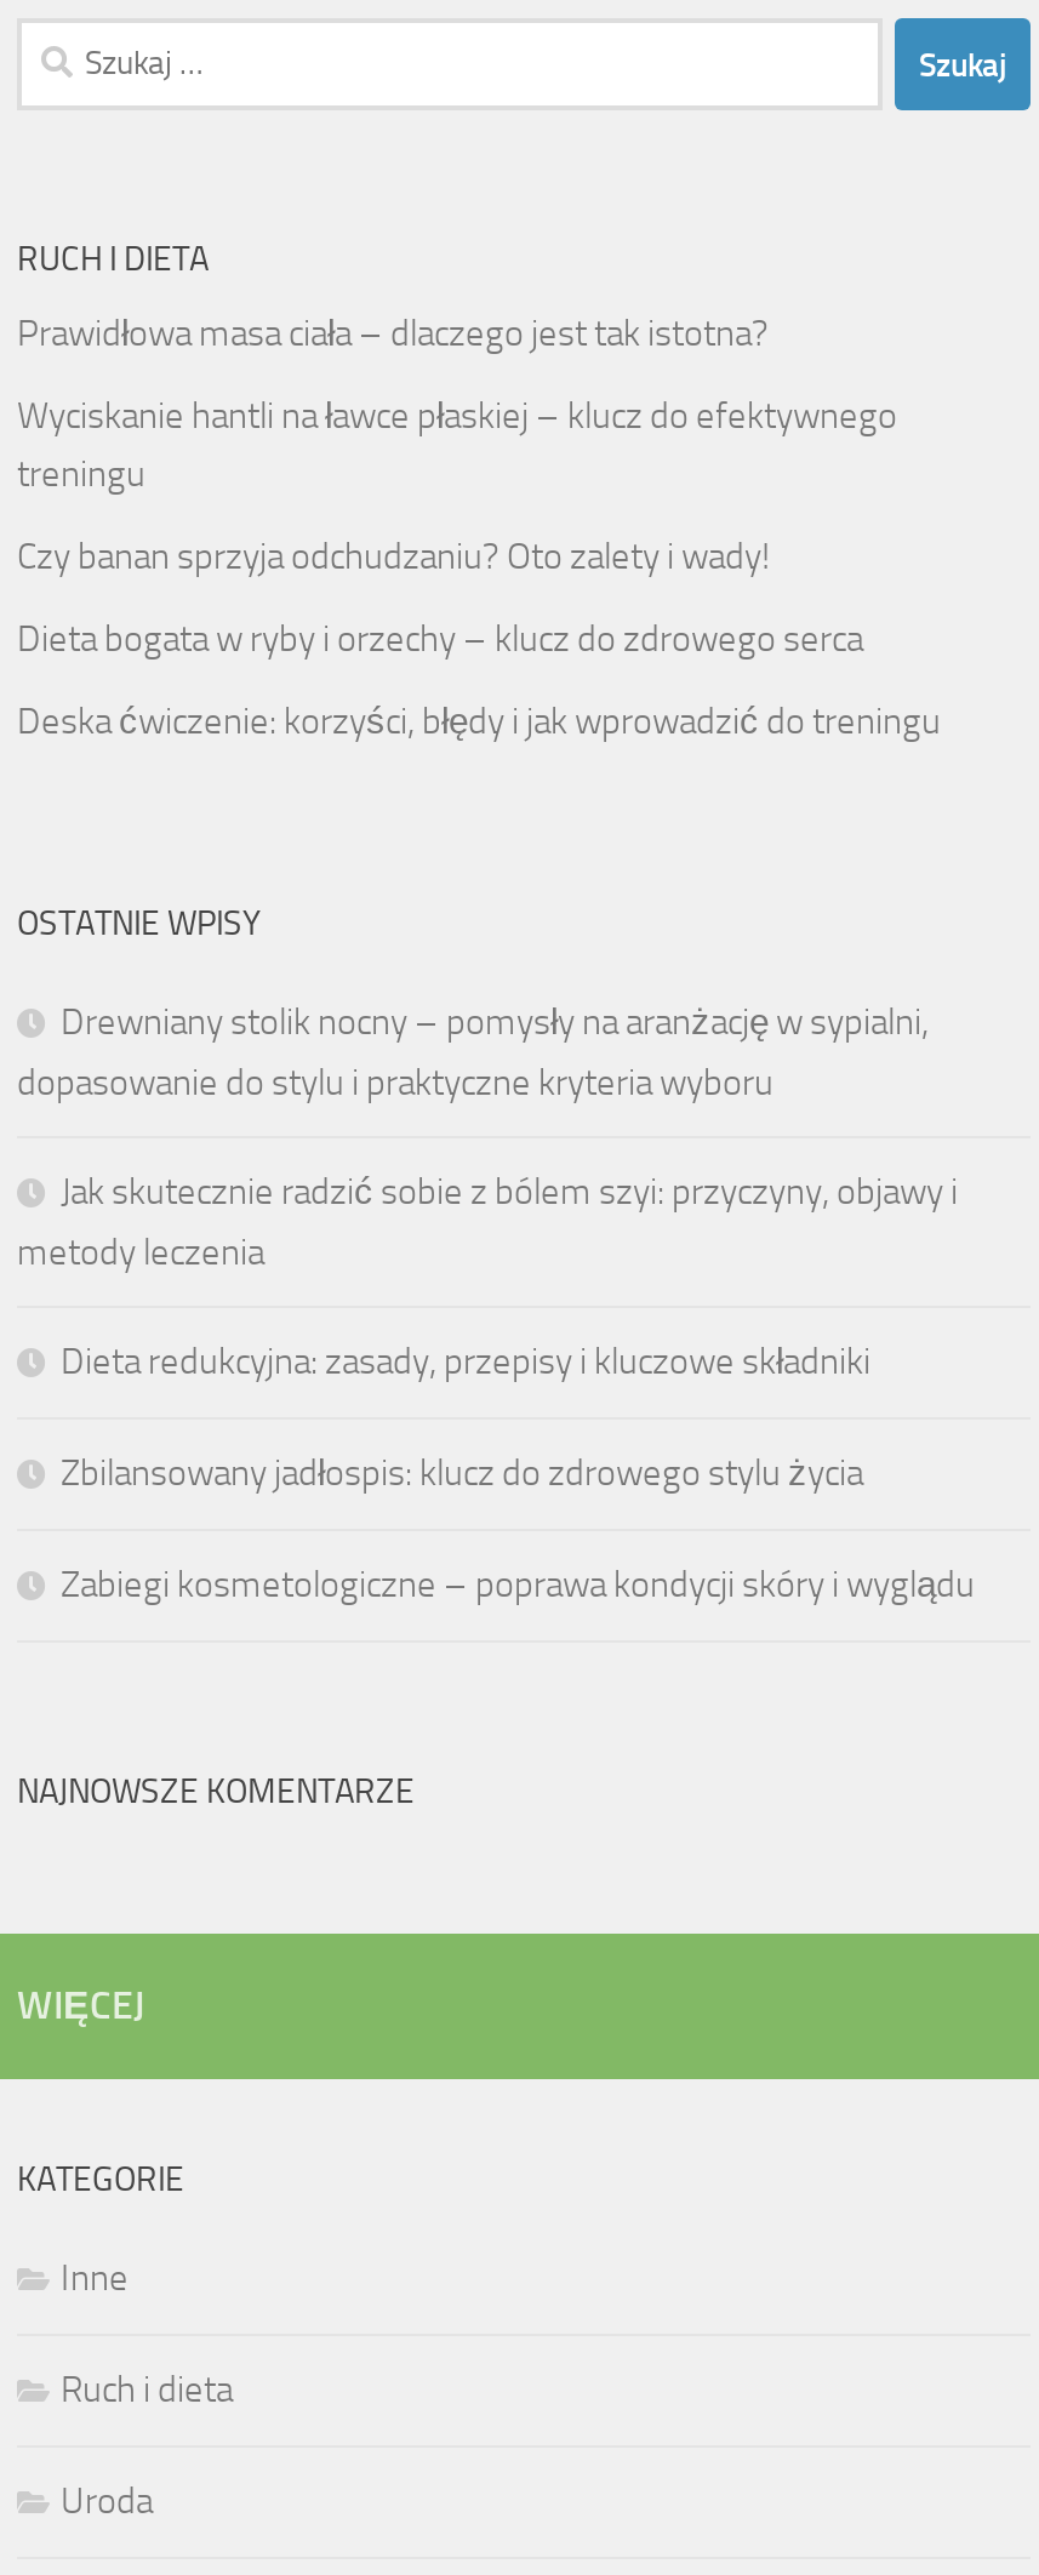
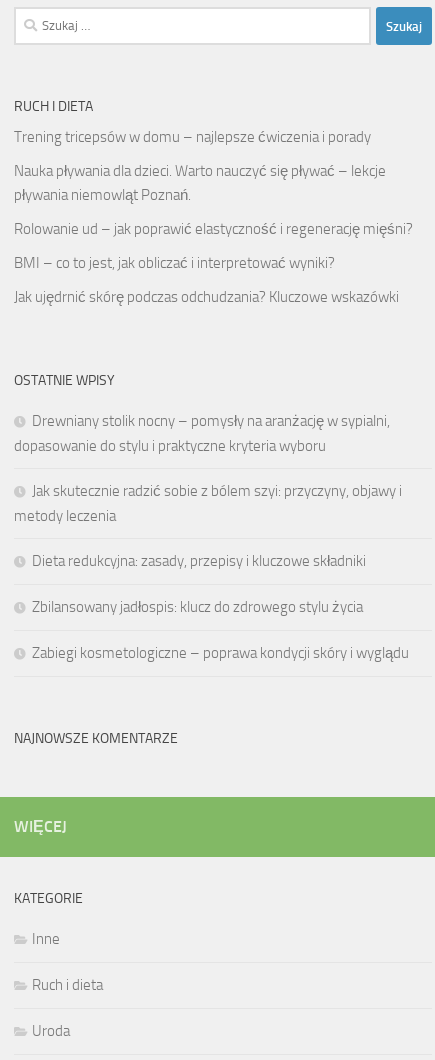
- Prawidłowa masa ciała – dlaczego jest tak istotna?
+ Trening tricepsów w domu – najlepsze ćwiczenia i porady

- Wyciskanie hantli na ławce płaskiej – klucz do efektywnego
- treningu
+ Nauka pływania dla dzieci. Warto nauczyć się pływać – lekcje
+ pływania niemowląt Poznań.

- Czy banan sprzyja odchudzaniu? Oto zalety i wady!
+ Rolowanie ud – jak poprawić elastyczność i regenerację mięśni?

- Dieta bogata w ryby i orzechy – klucz do zdrowego serca
+ BMI – co to jest, jak obliczać i interpretować wyniki?

- Deska ćwiczenie: korzyści, błędy i jak wprowadzić do treningu
+ Jak ujędrnić skórę podczas odchudzania? Kluczowe wskazówki
